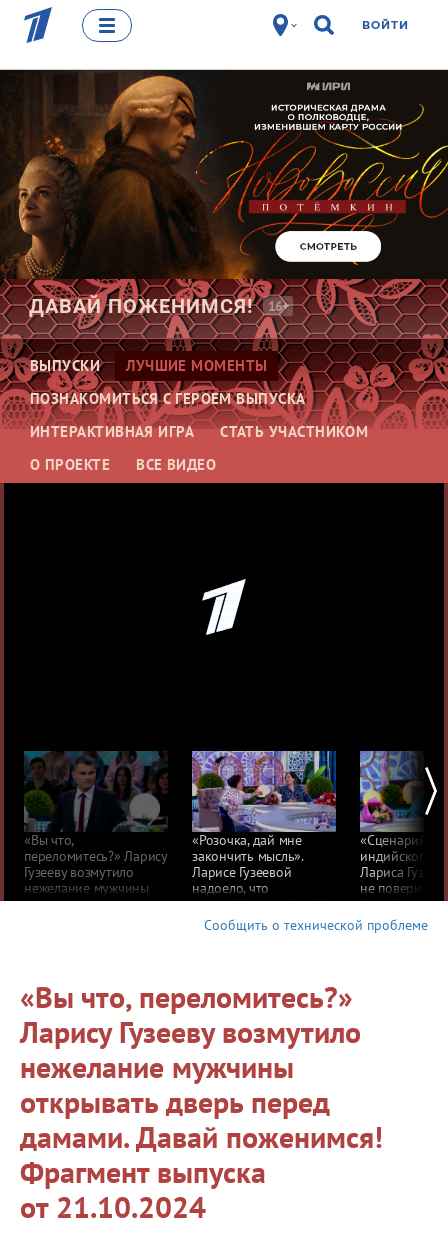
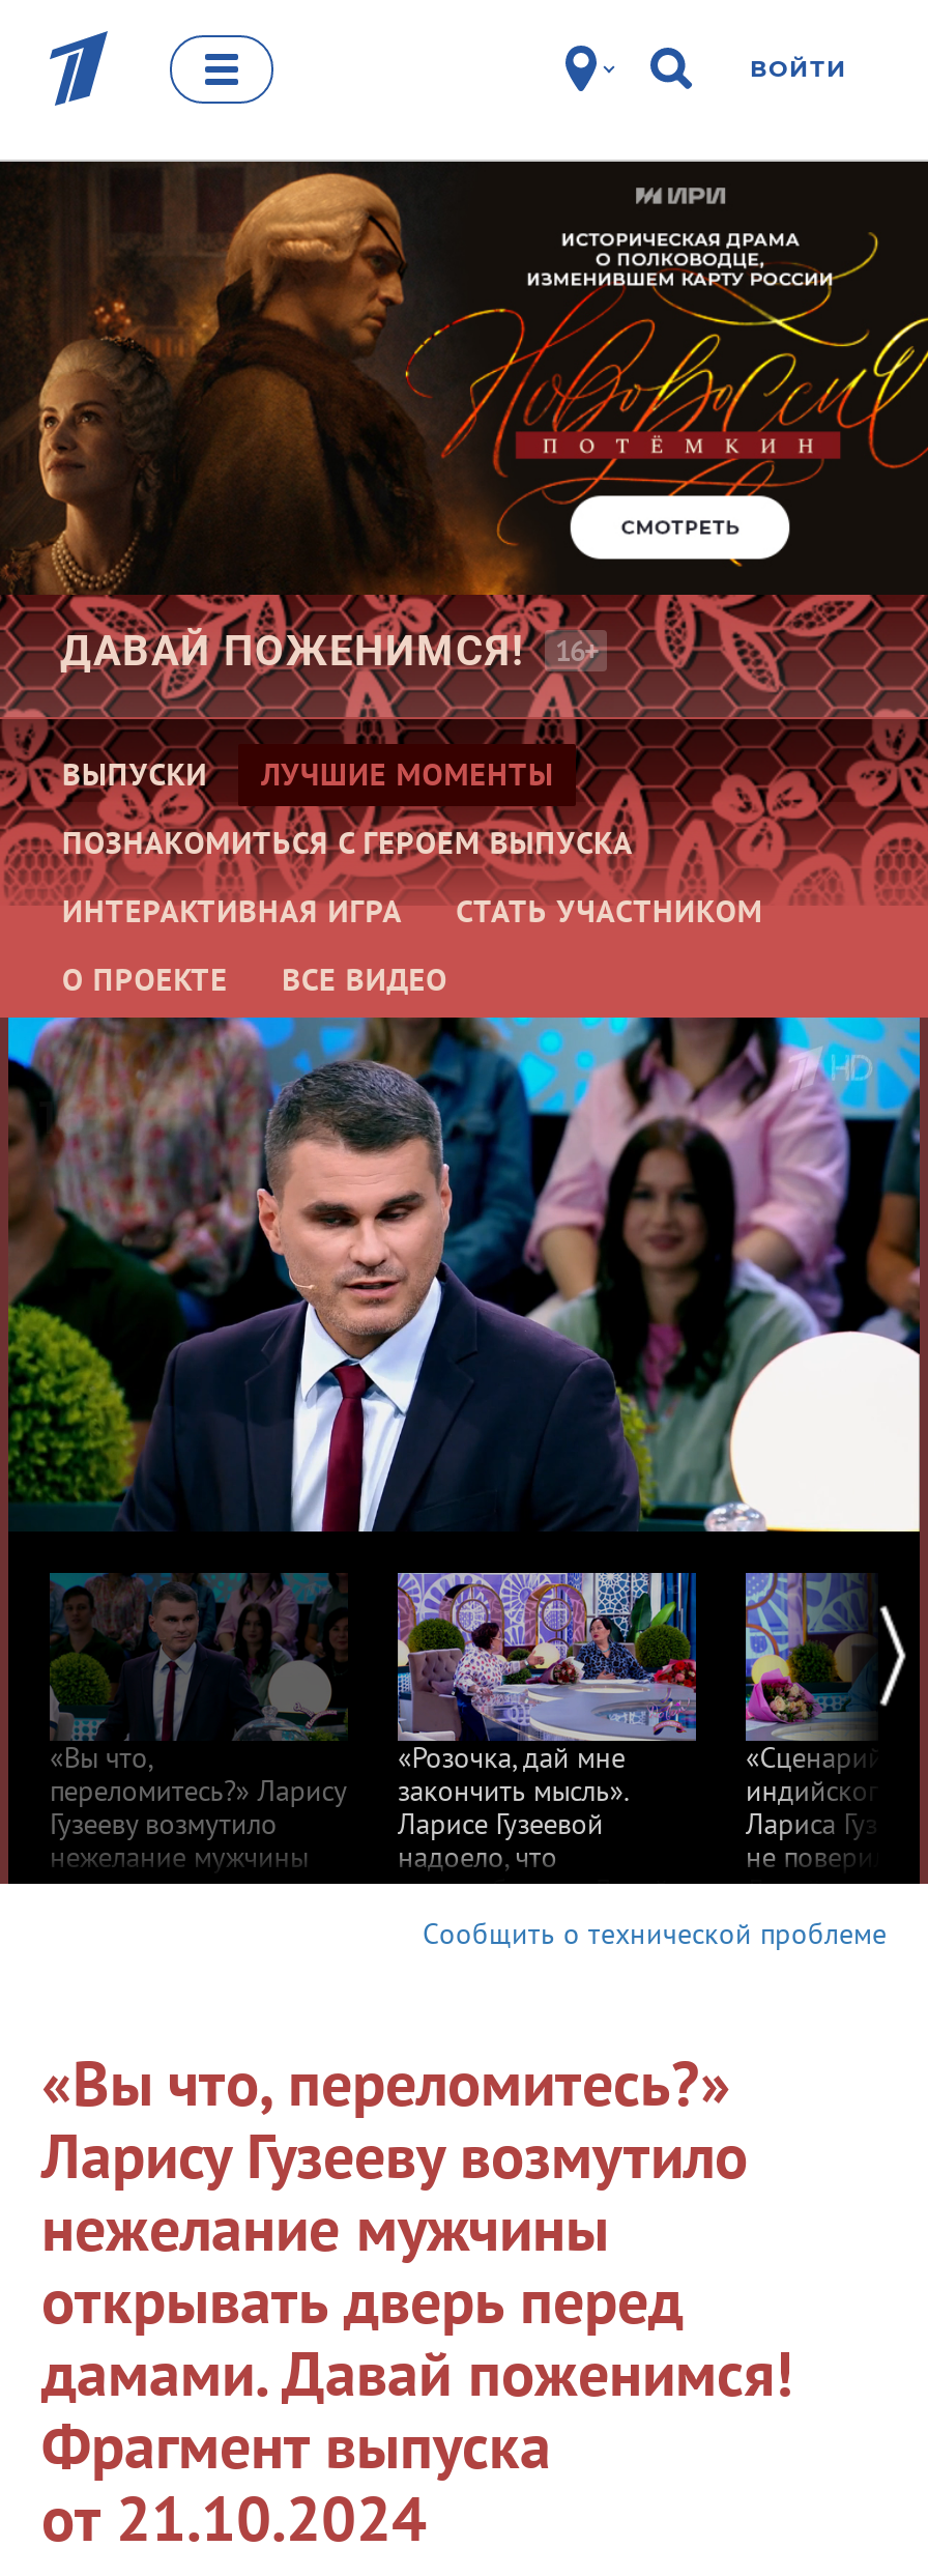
+ [image]
